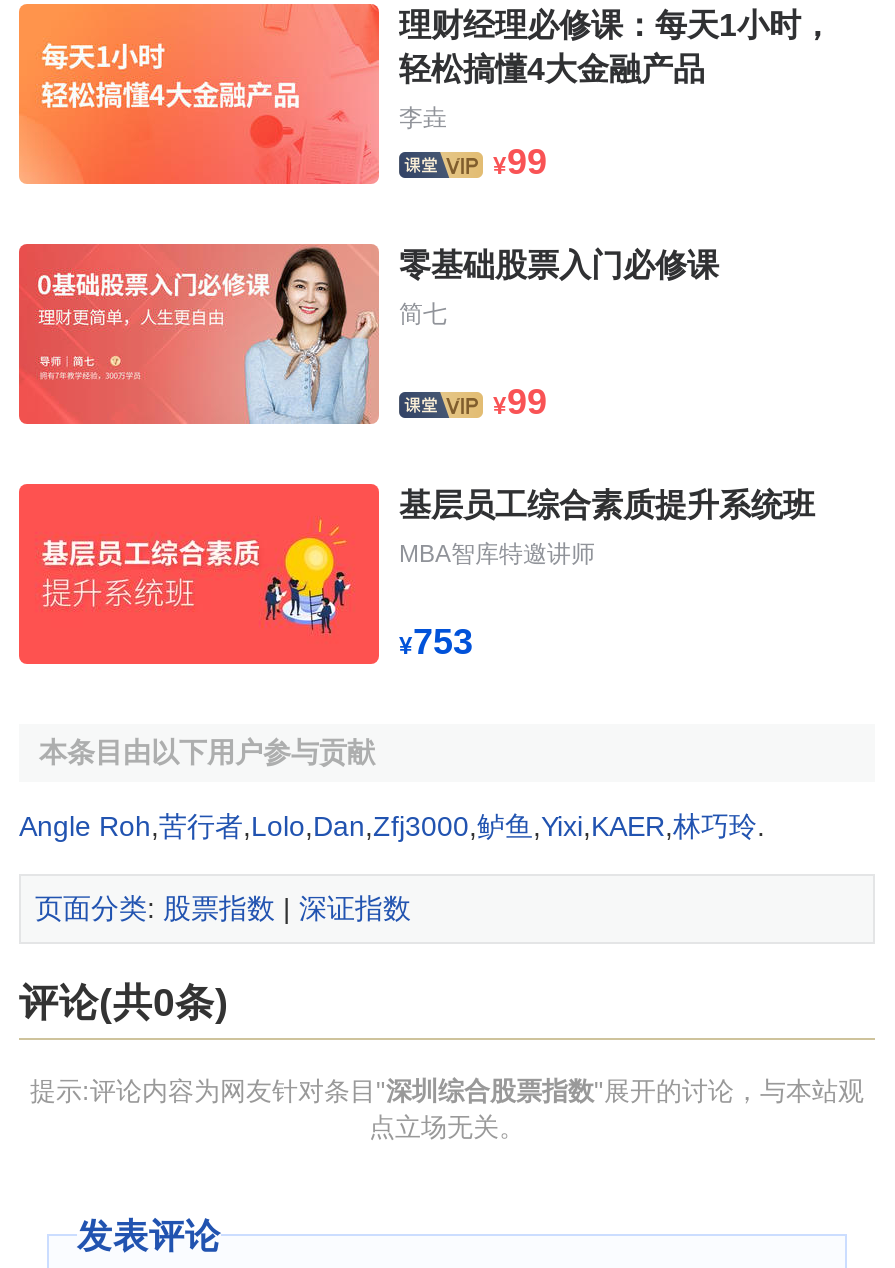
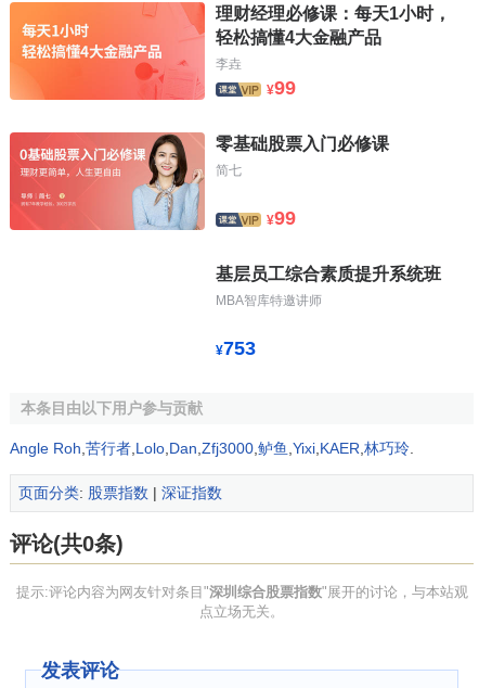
- [image]
